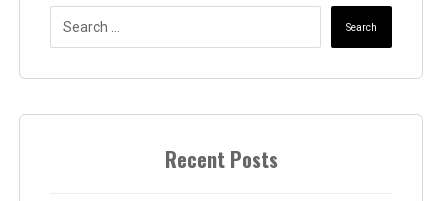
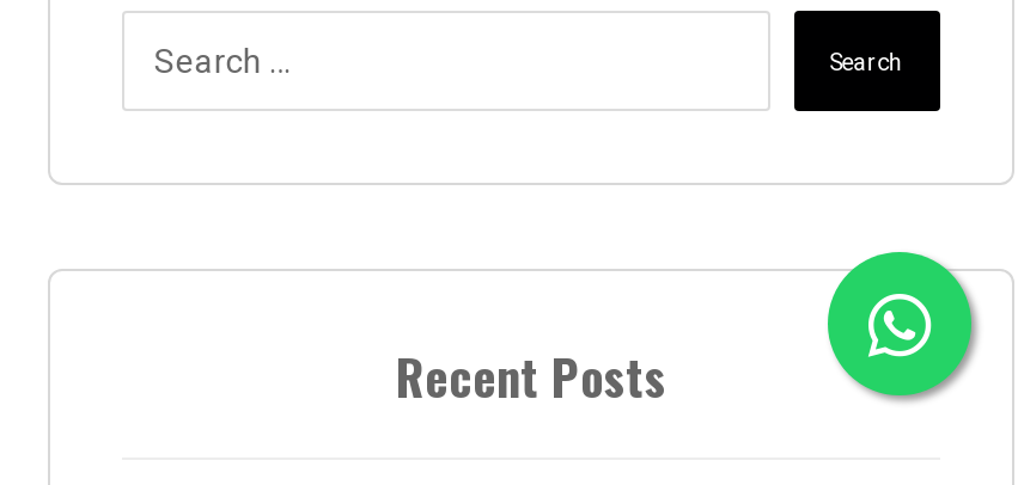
+ [image]
